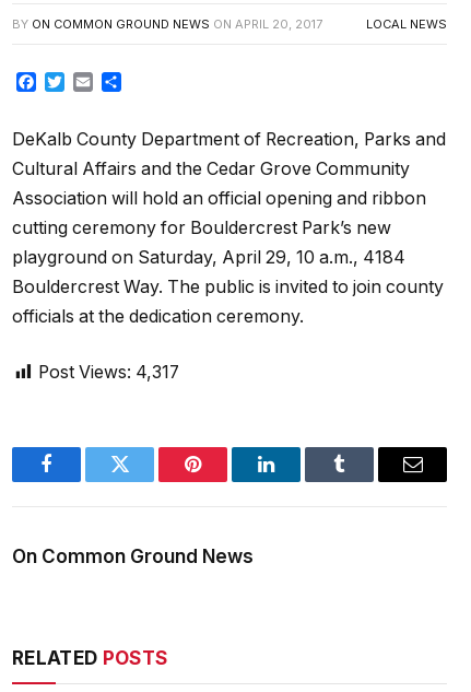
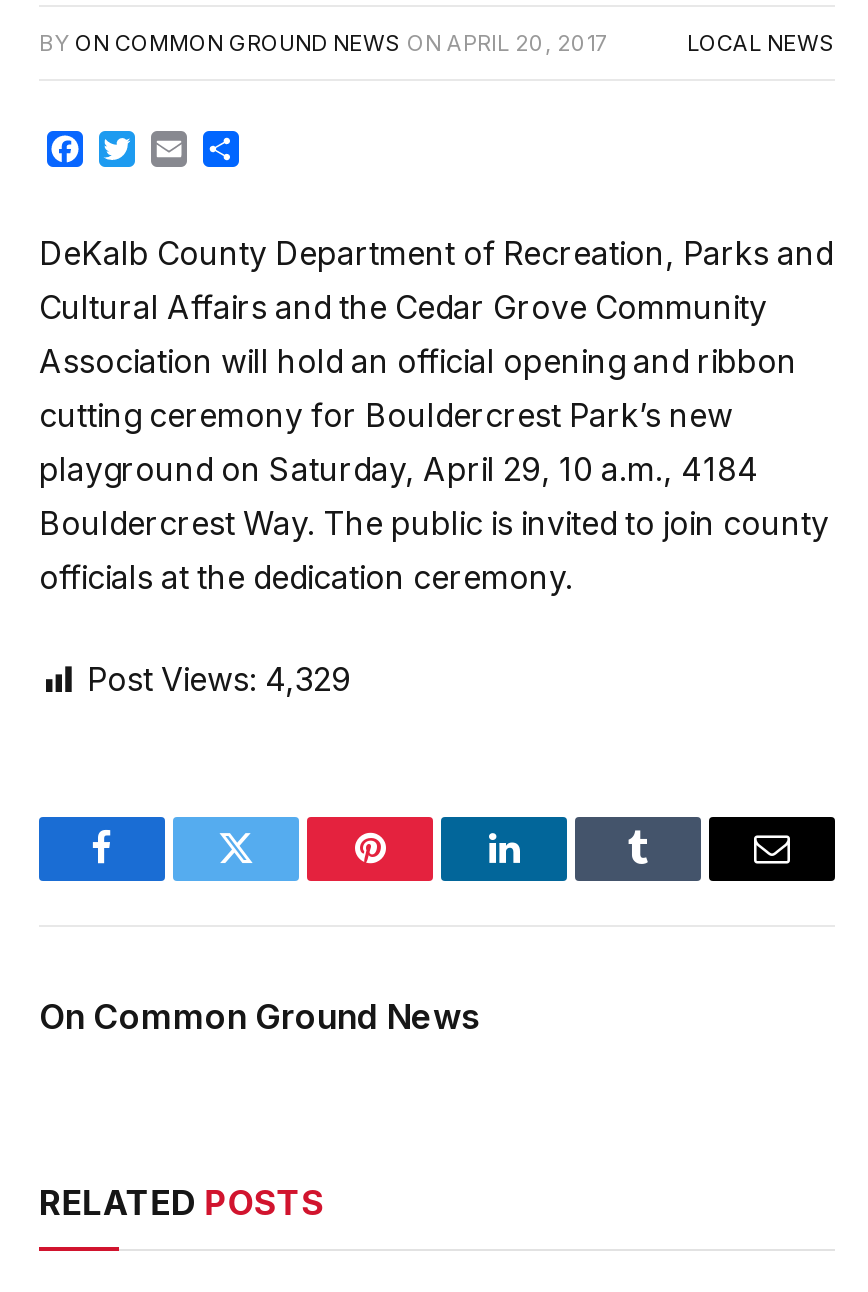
- Post Views: 4,317
+ Post Views: 4,329
